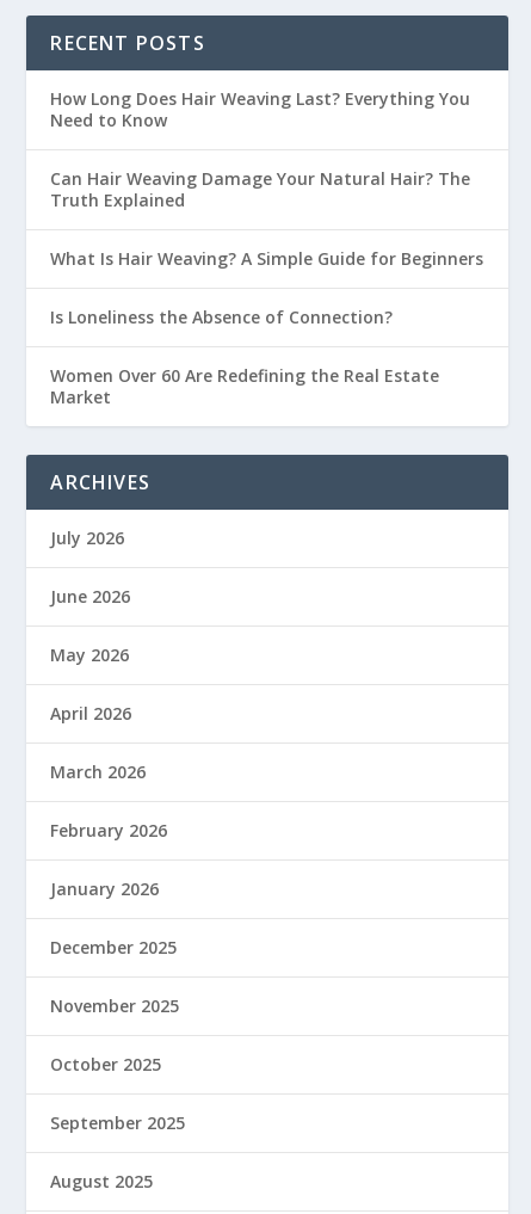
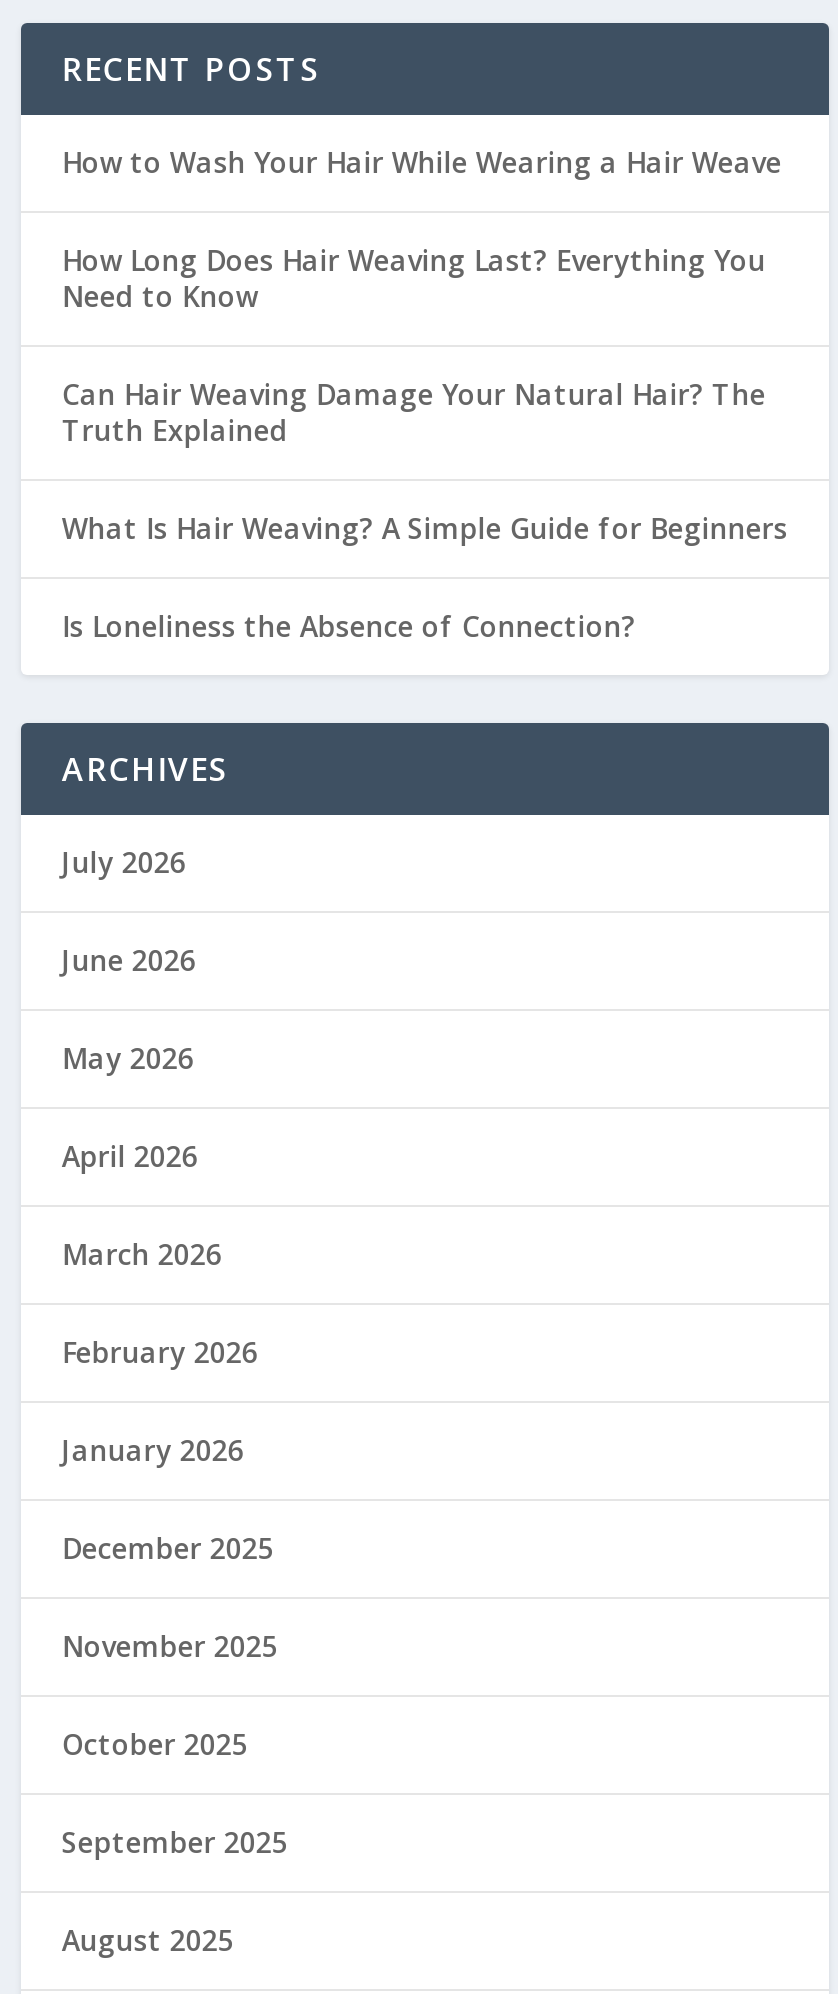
+ How to Wash Your Hair While Wearing a Hair Weave

moved down: How Long Does Hair Weaving Last? Everything You | Need to Know | Can Hair Weaving Damage Your Natural Hair? The | Truth Explained | What Is Hair Weaving? A Simple Guide for Beginners | Is Loneliness the Absence of Connection?

- Women Over 60 Are Redefining the Real Estate
- Market
